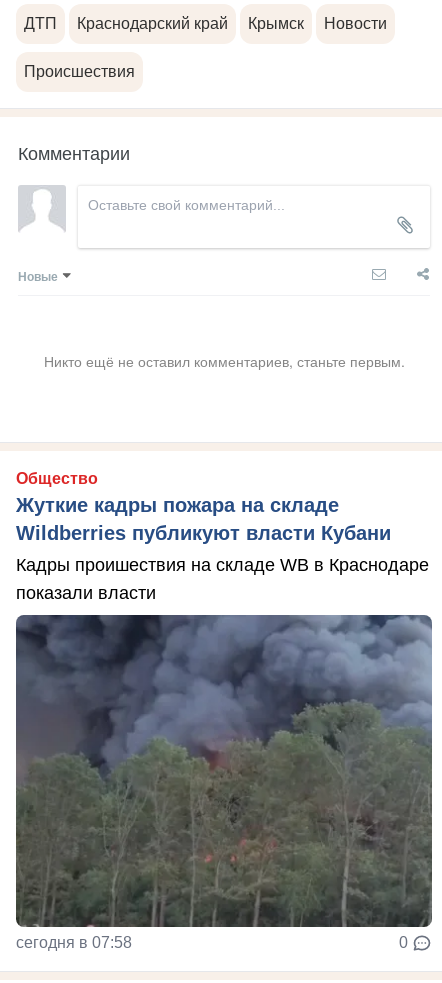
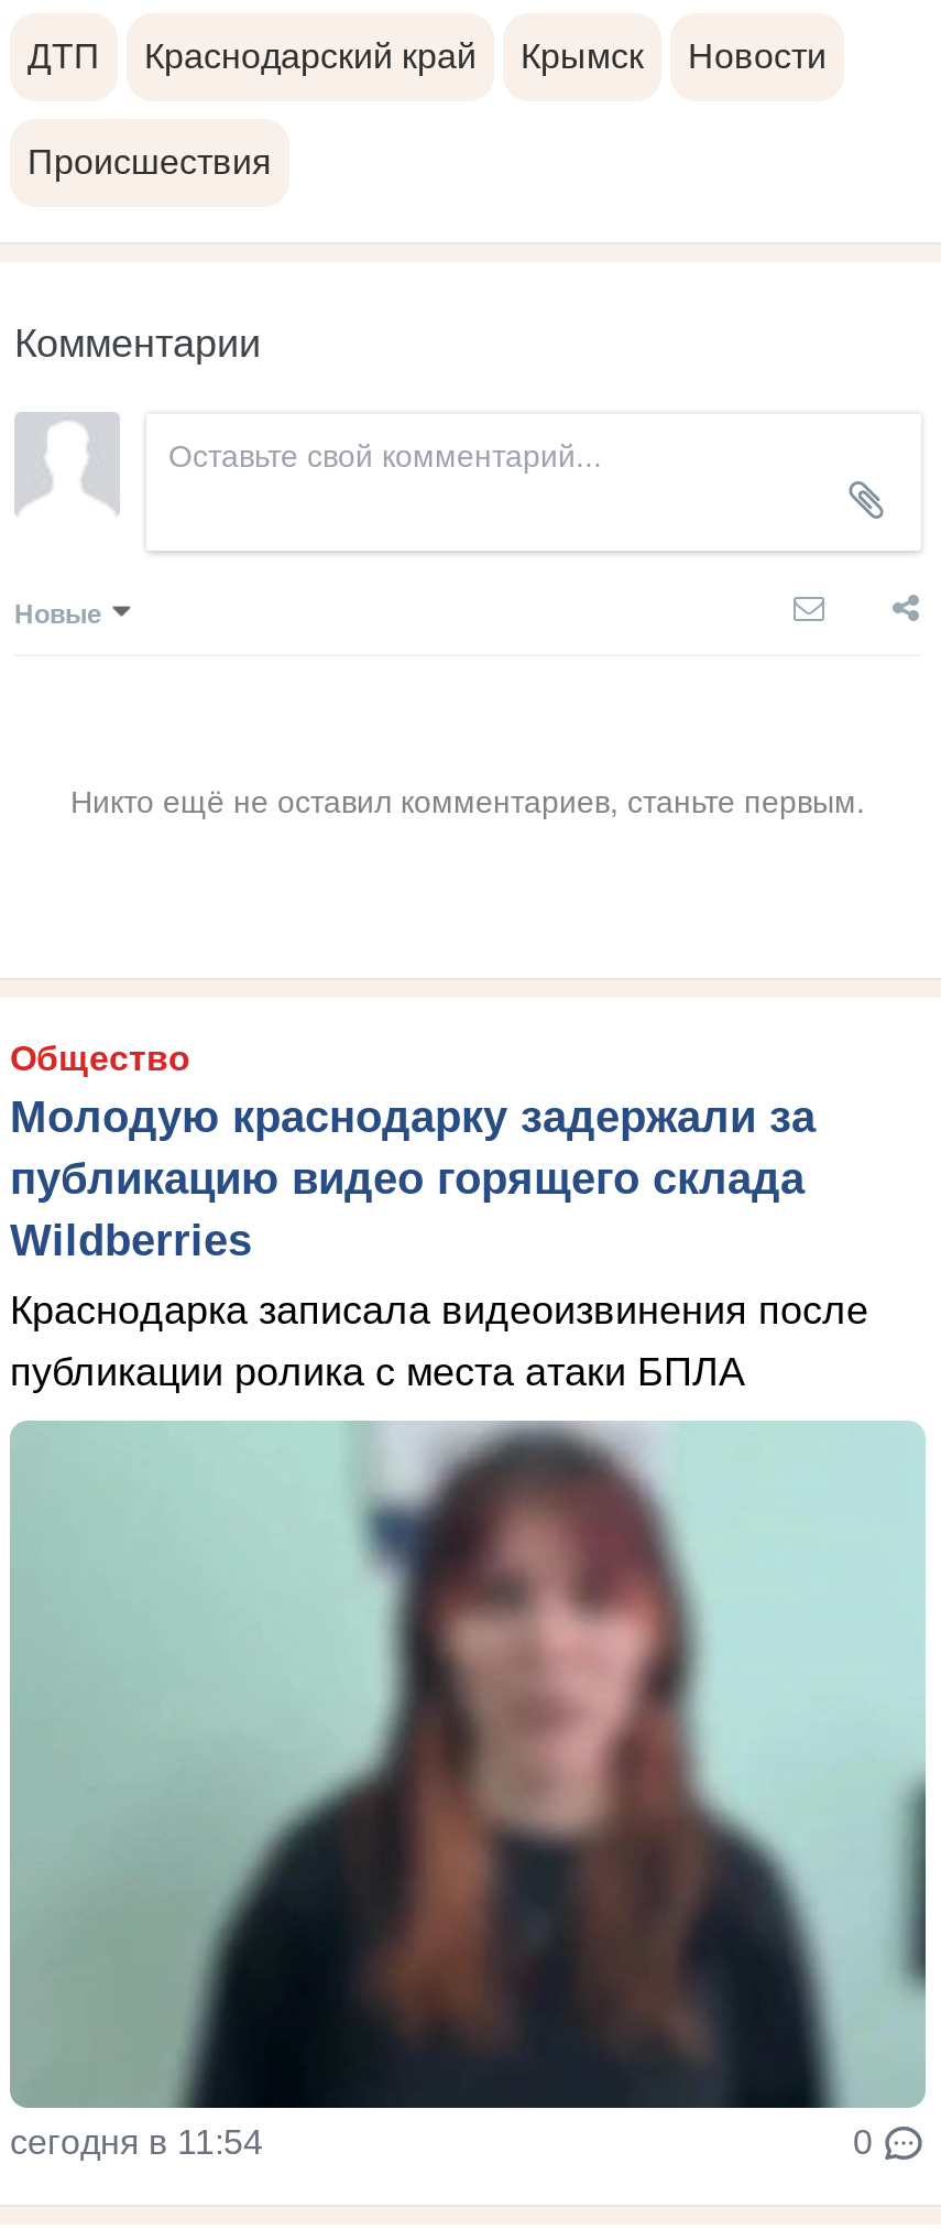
- Жуткие кадры пожара на складе
- Wildberries публикуют власти Кубани
+ Молодую краснодарку задержали за
+ публикацию видео горящего склада
+ Wildberries

- Кадры проишествия на складе WB в Краснодаре
- показали власти
+ Краснодарка записала видеоизвинения после
+ публикации ролика с места атаки БПЛА

- [image]
- сегодня в 07:58
+ [image]
+ сегодня в 11:54
